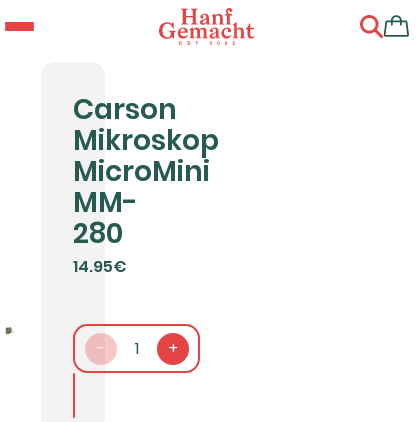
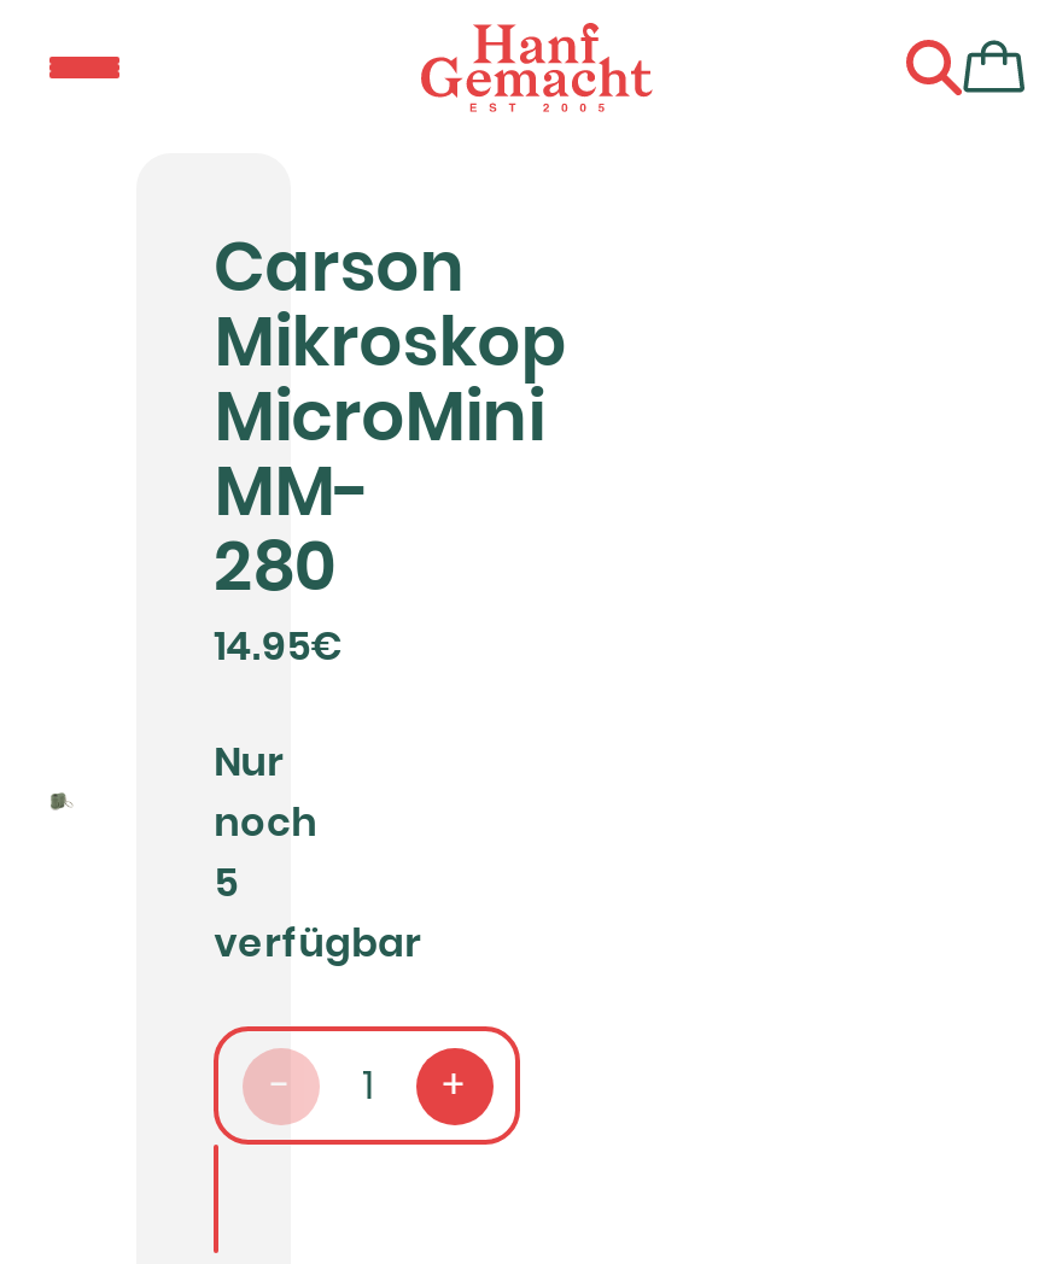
+ Nur
+ noch
+ 5
+ verfügbar
